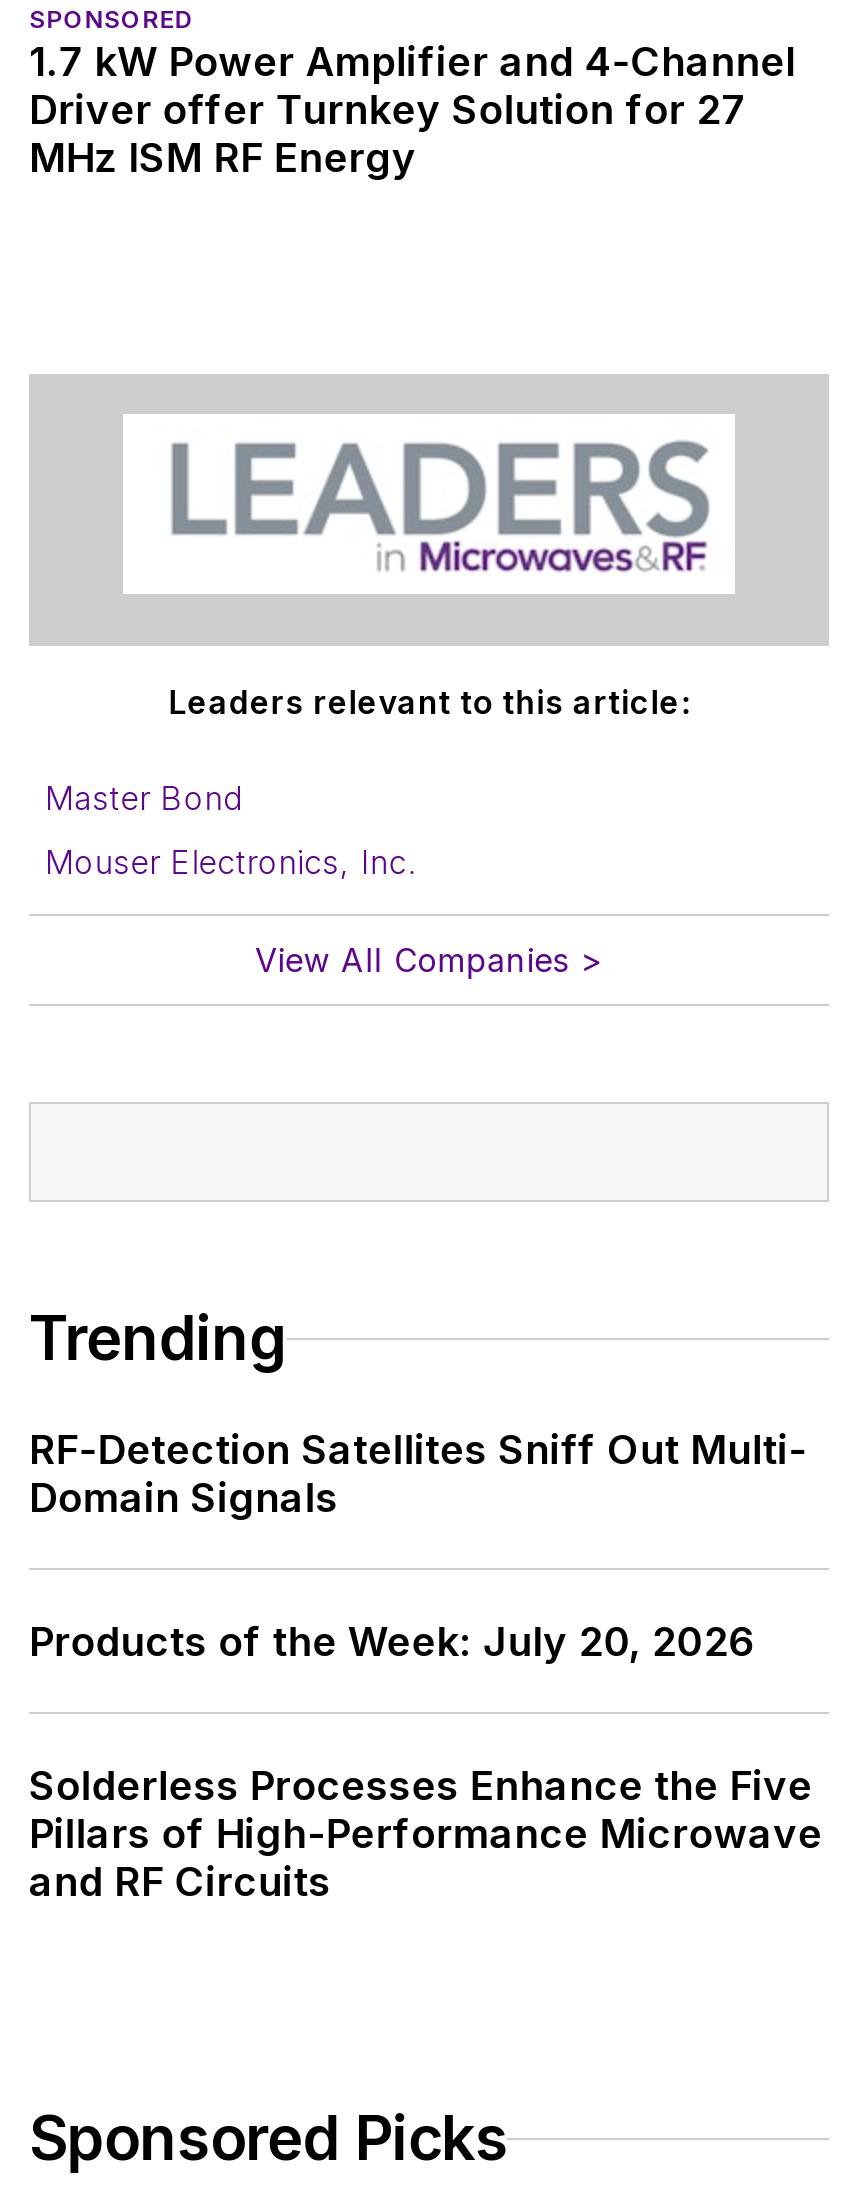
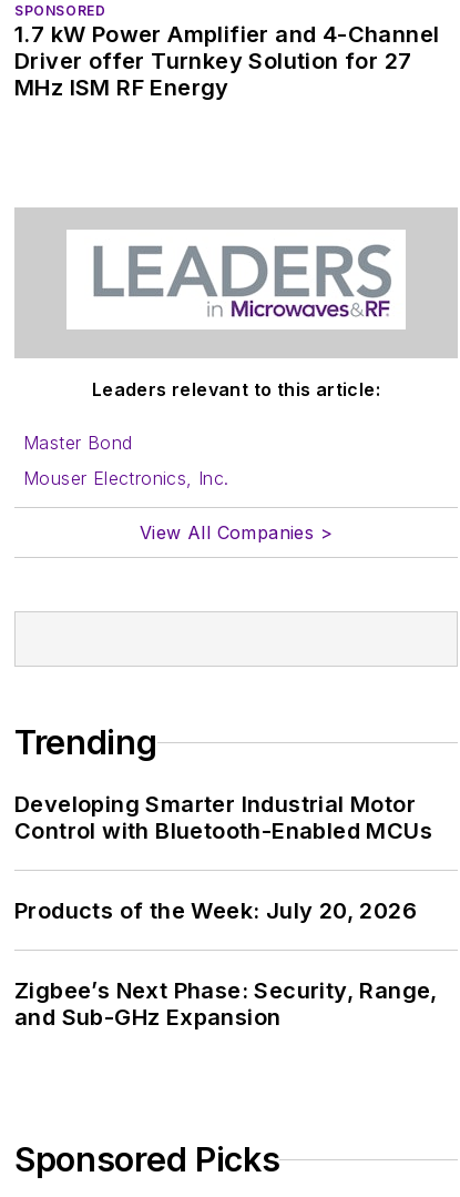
- RF-Detection Satellites Sniff Out Multi-
- Domain Signals
+ Developing Smarter Industrial Motor
+ Control with Bluetooth-Enabled MCUs

- Solderless Processes Enhance the Five
- Pillars of High-Performance Microwave
- and RF Circuits
+ Zigbee’s Next Phase: Security, Range,
+ and Sub-GHz Expansion
